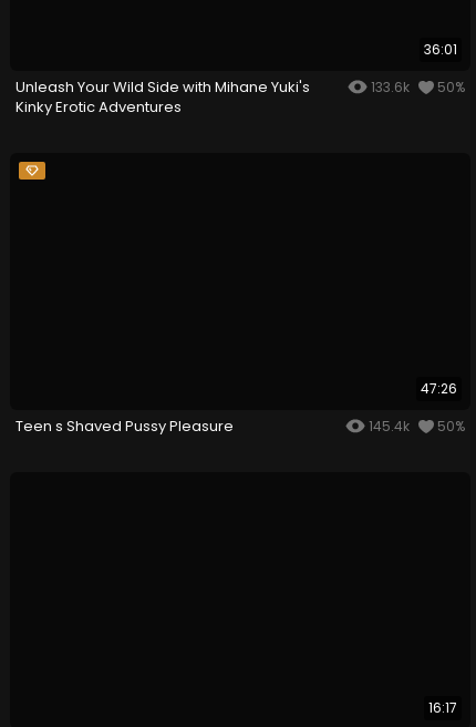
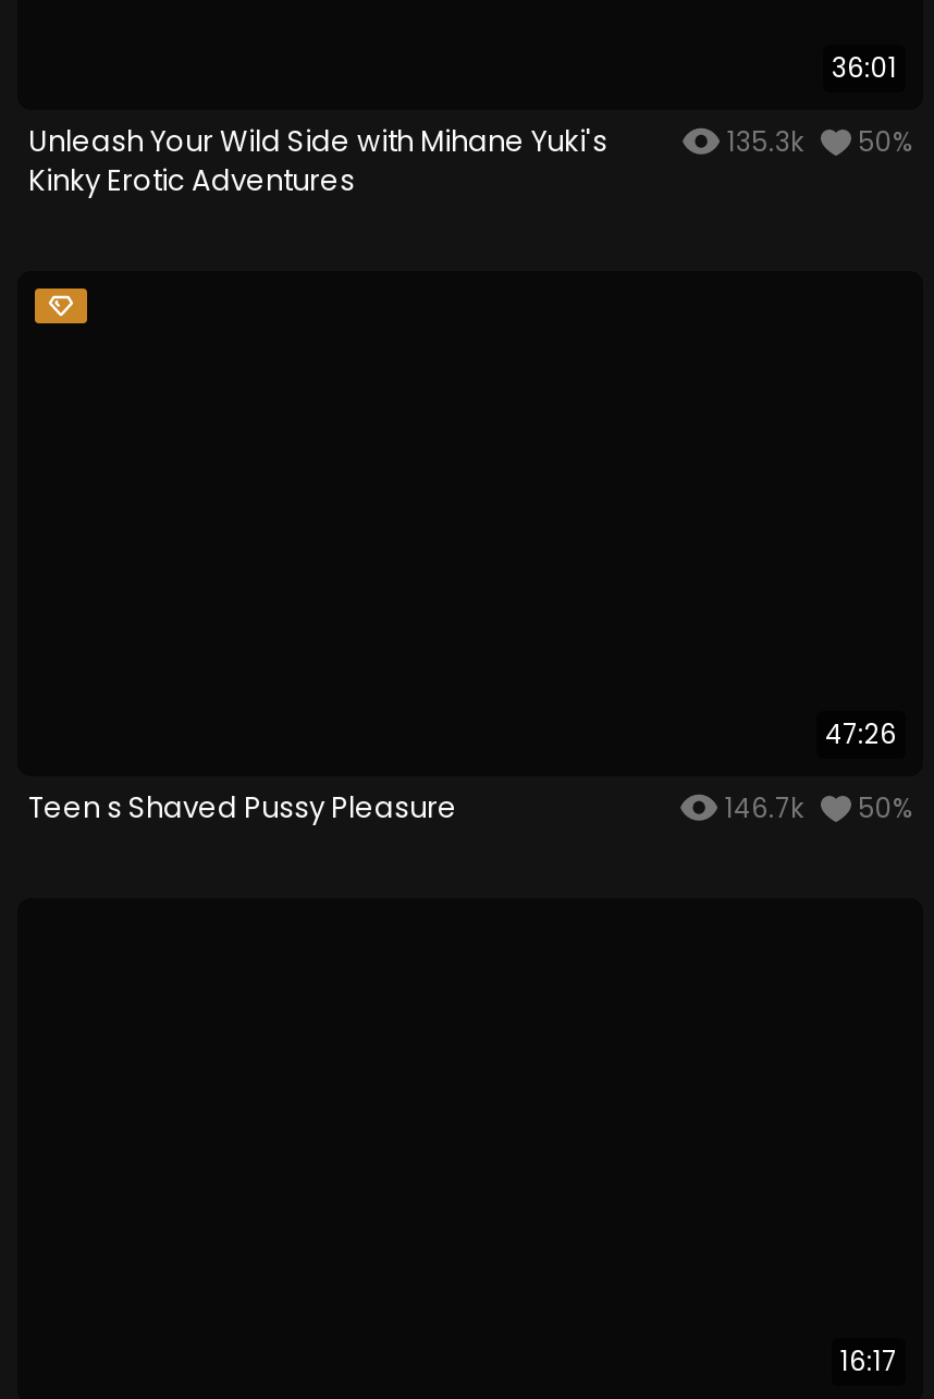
- 133.6k 50%
+ 135.3k 50%

- 145.4k 50%
+ 146.7k 50%
